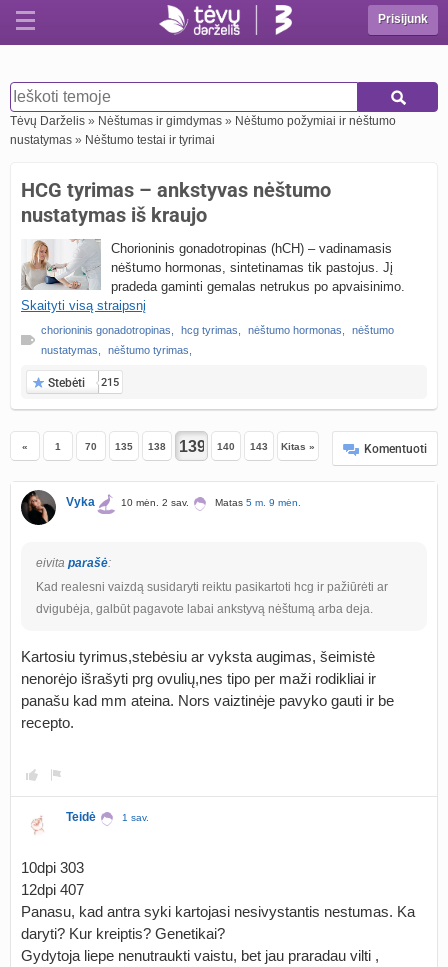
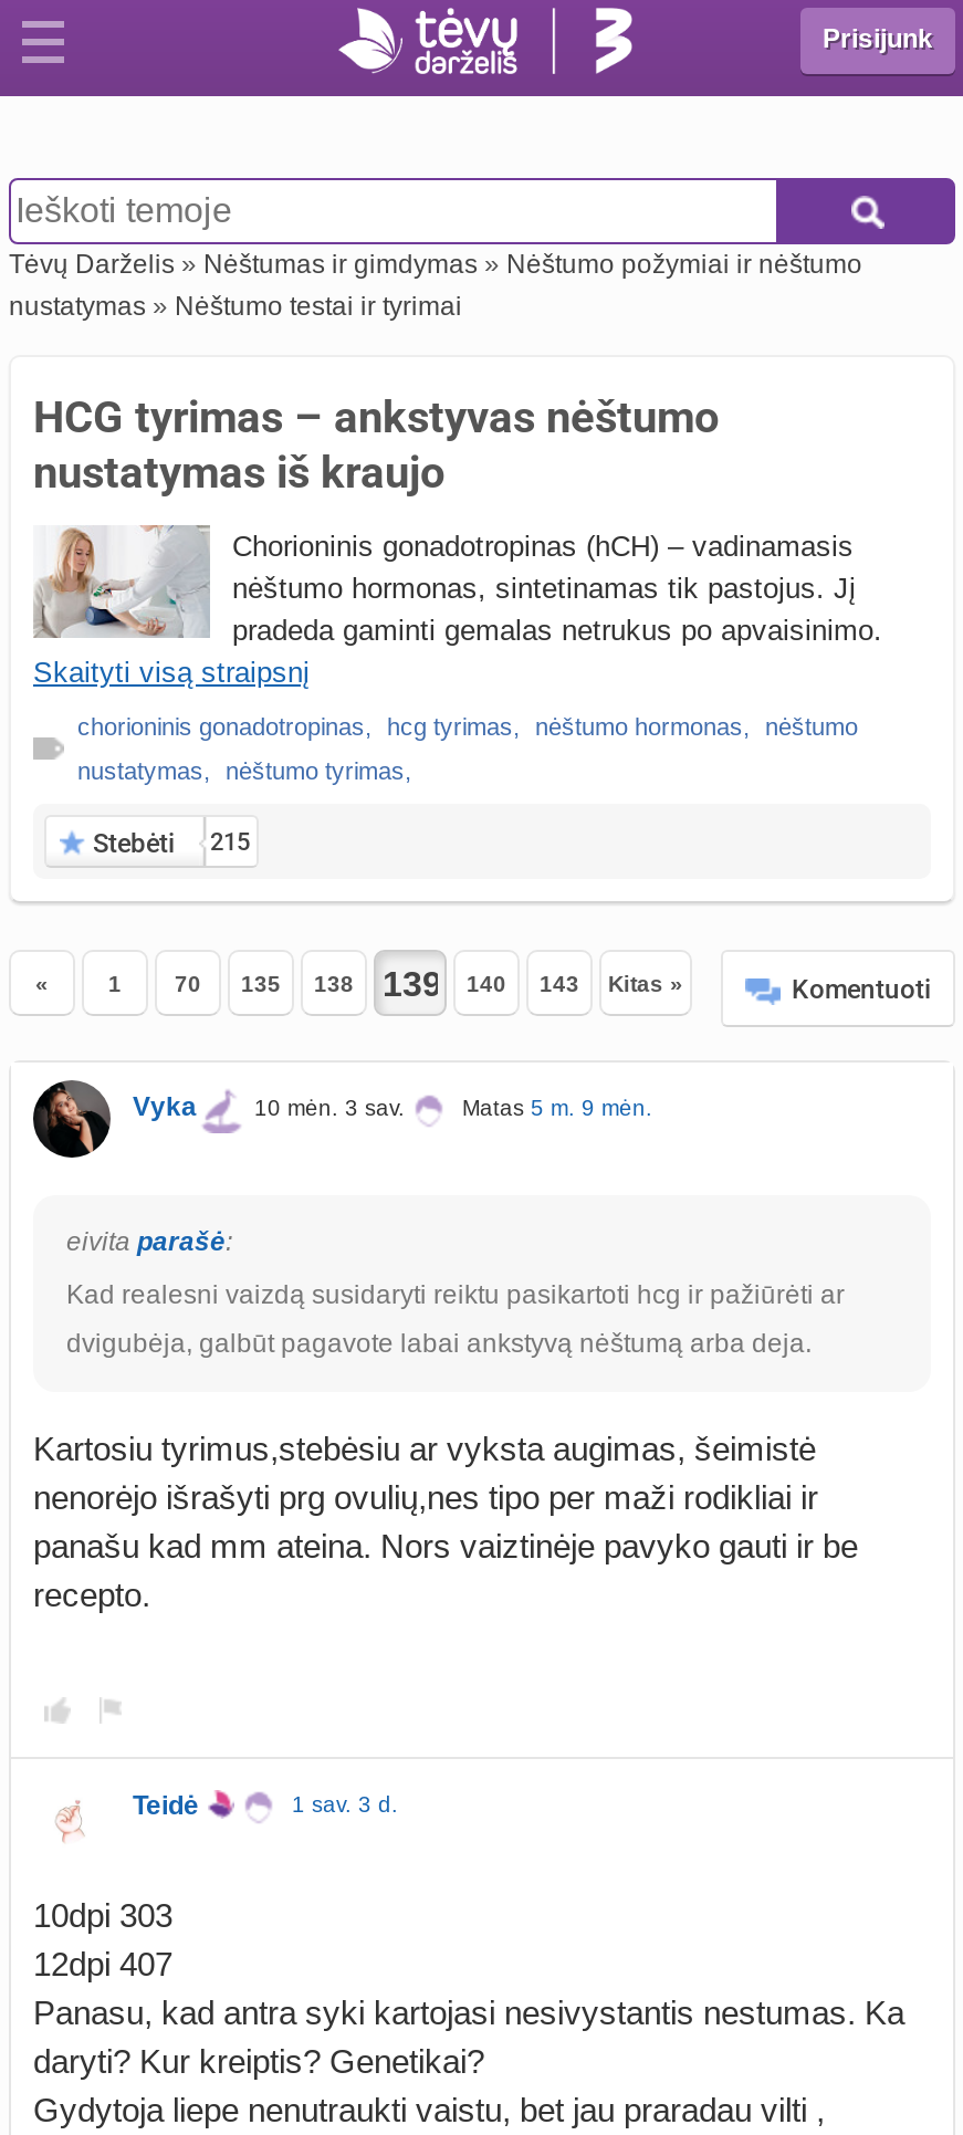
- 10 mėn. 2 sav.
+ 10 mėn. 3 sav.

- 1 sav.
+ 1 sav. 3 d.
